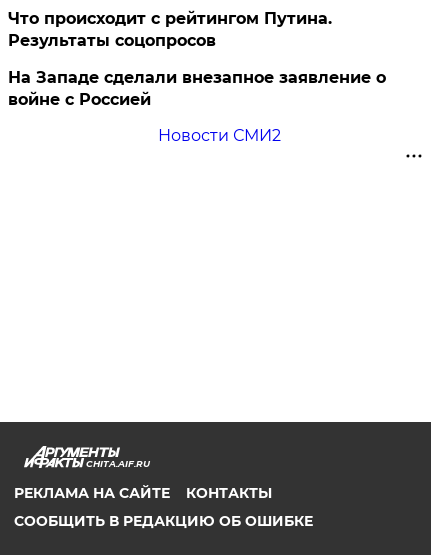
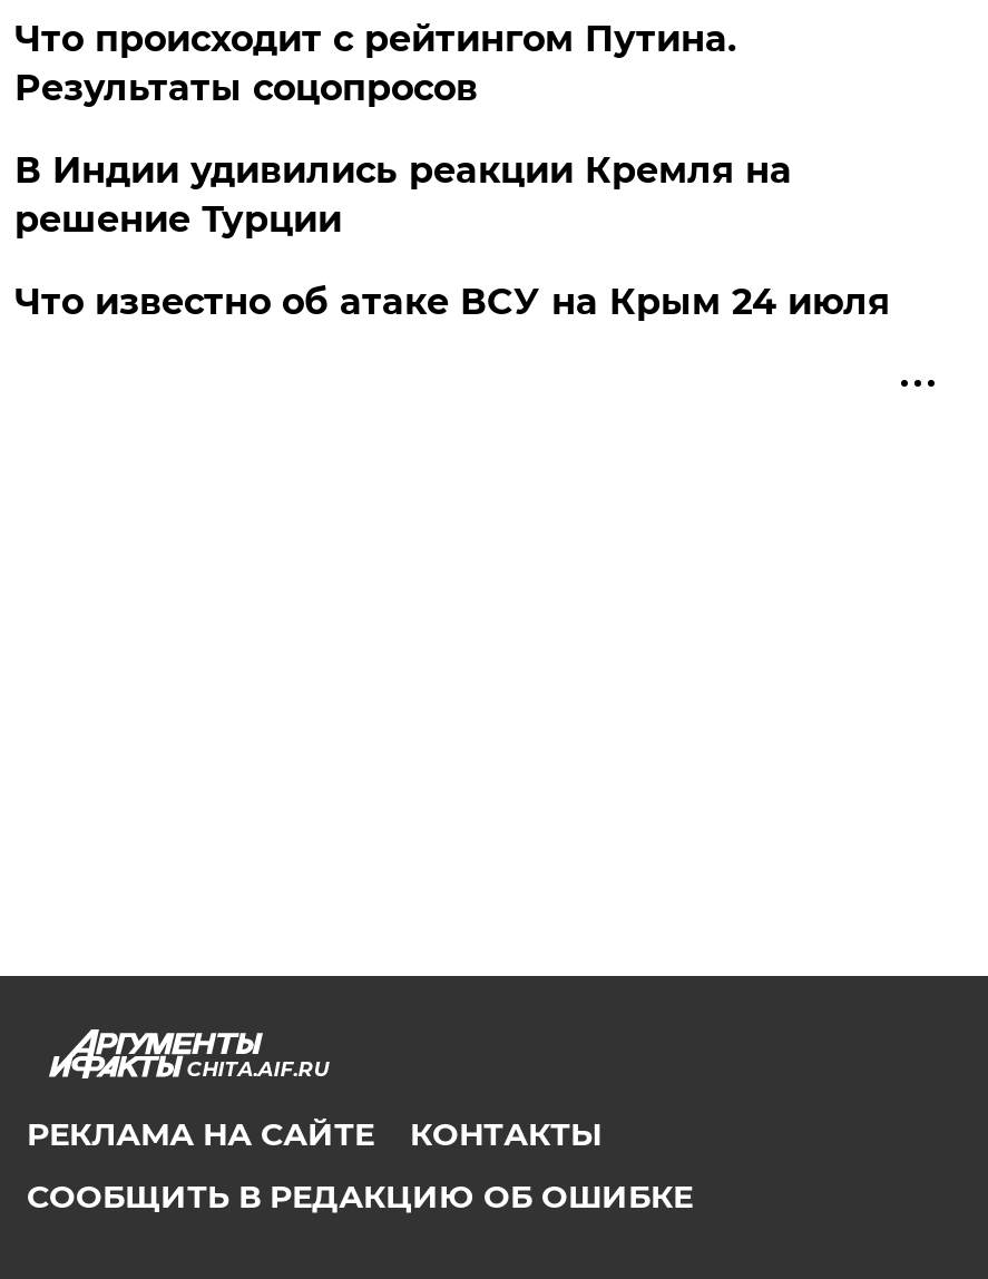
- На Западе сделали внезапное заявление о
- войне с Россией
+ В Индии удивились реакции Кремля на
+ решение Турции

- Новости СМИ2
+ Что известно об атаке ВСУ на Крым 24 июля
